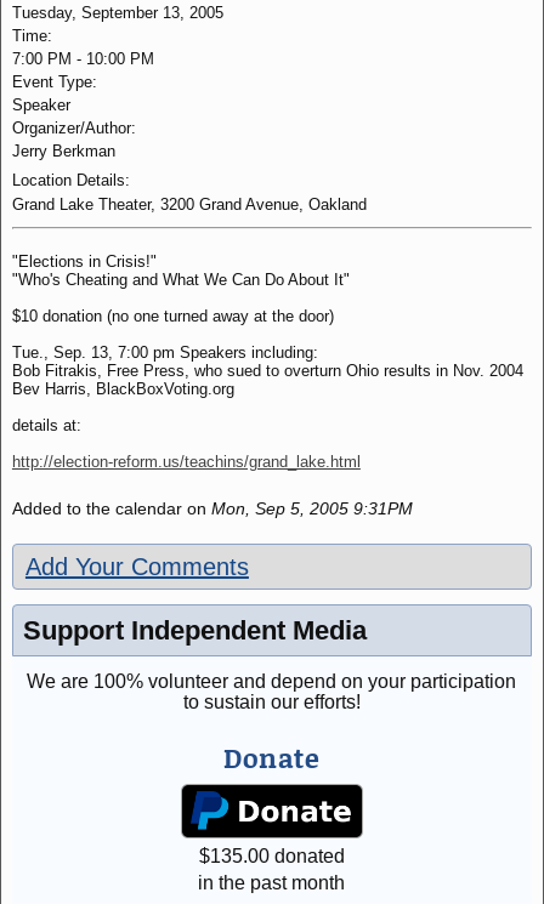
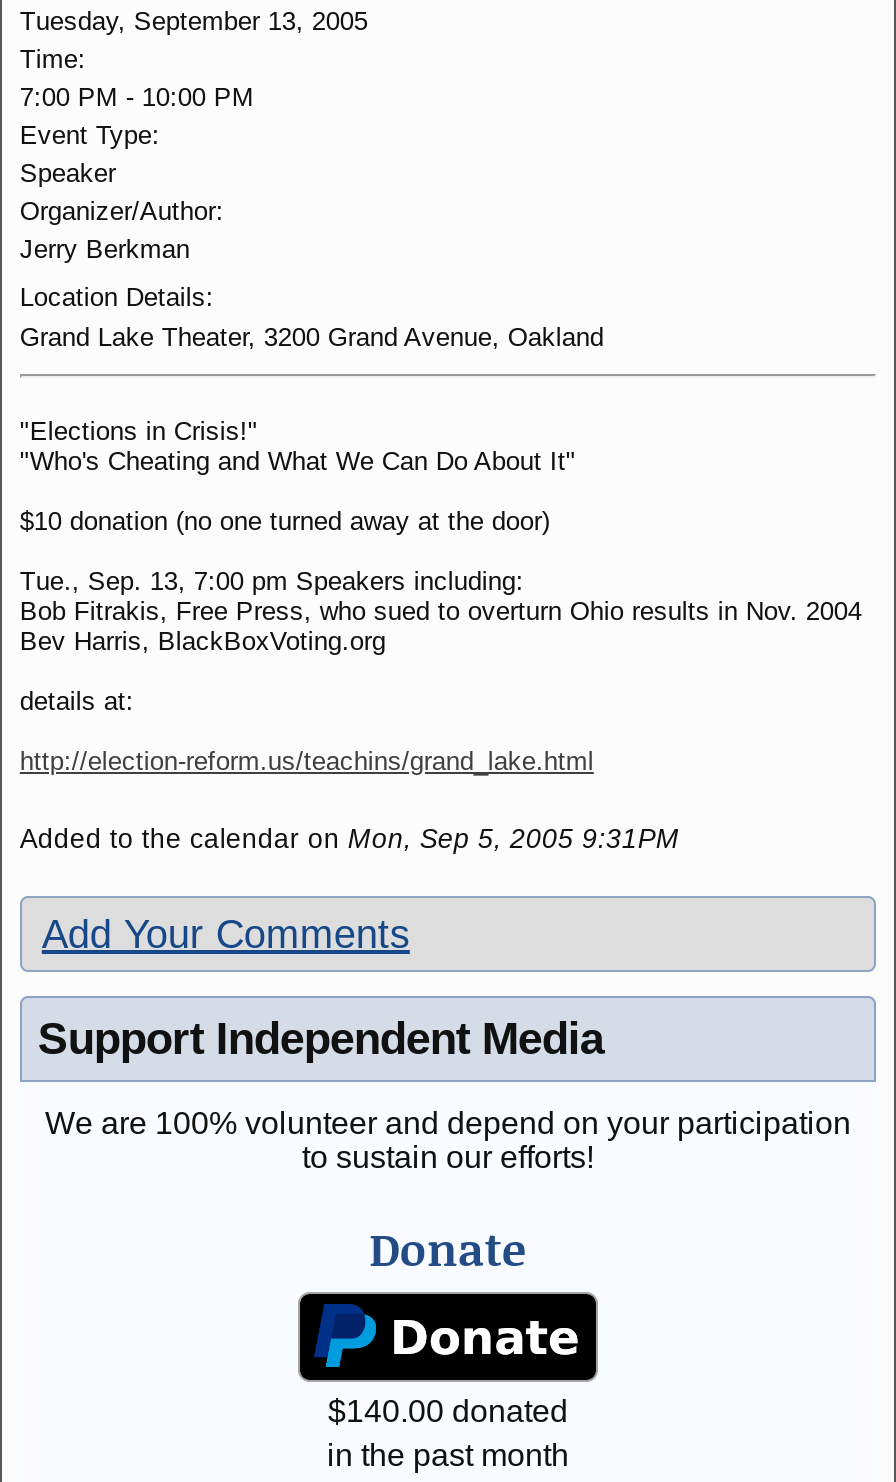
- $135.00 donated
+ $140.00 donated
